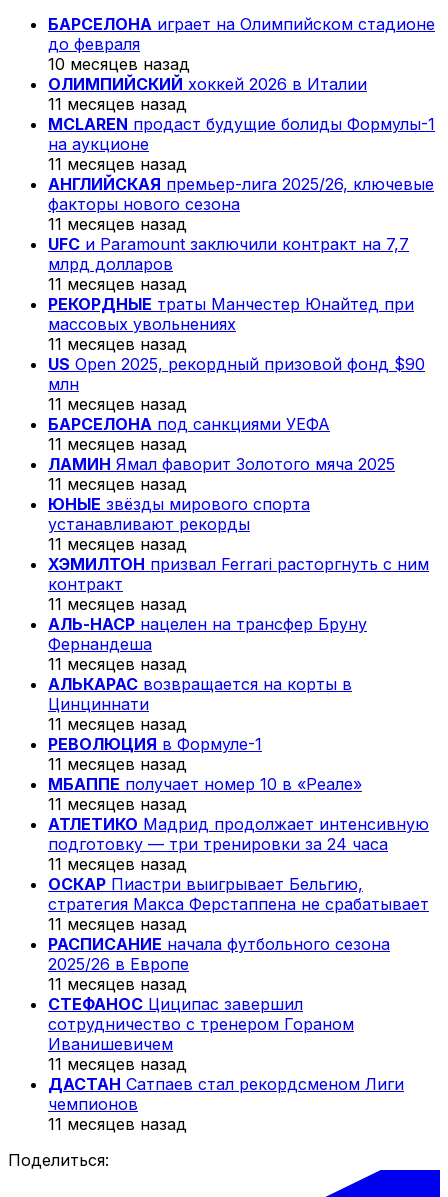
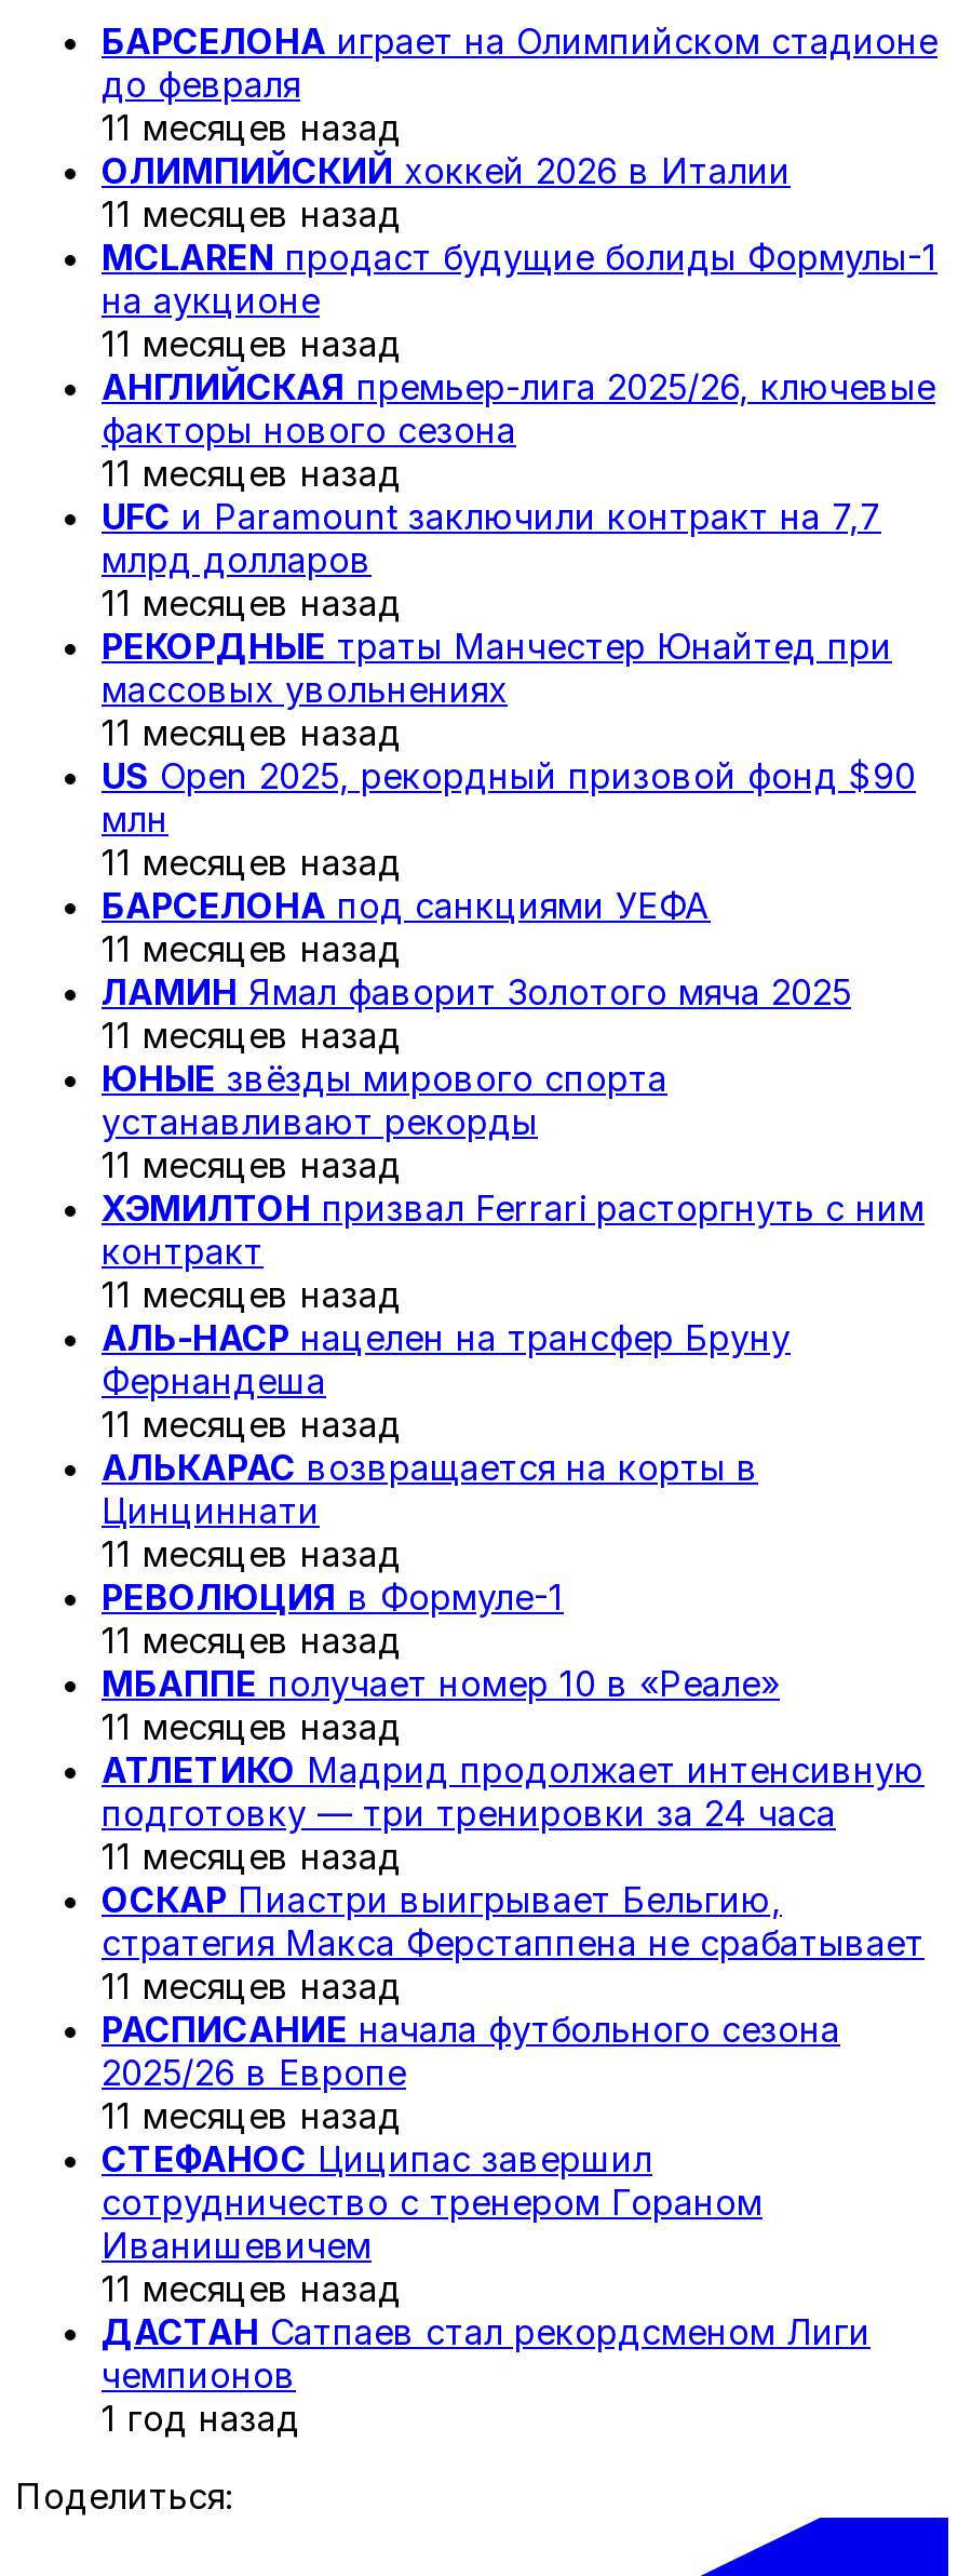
- 10 месяцев назад
+ 11 месяцев назад

- 11 месяцев назад
+ 1 год назад
